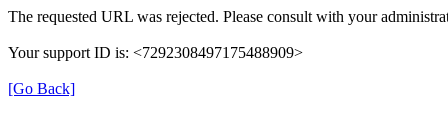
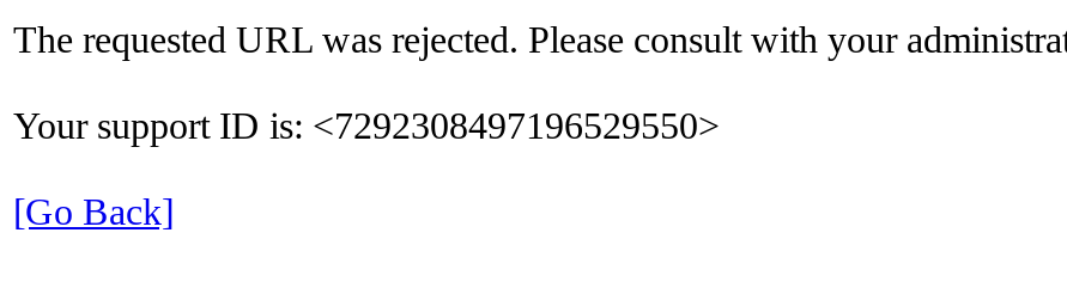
- Your support ID is: <7292308497175488909>
+ Your support ID is: <7292308497196529550>
